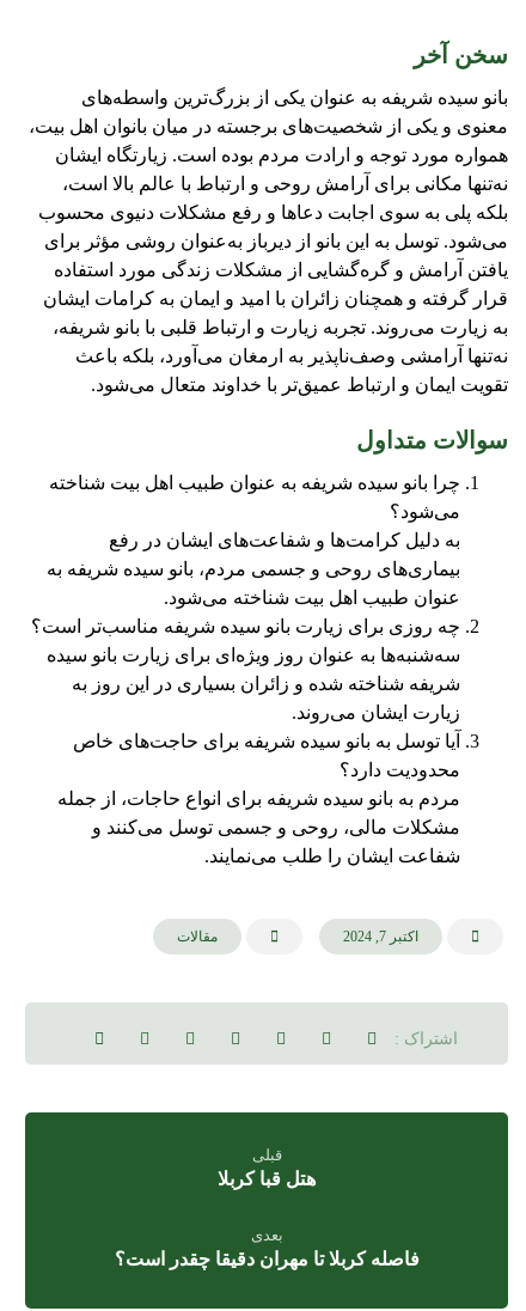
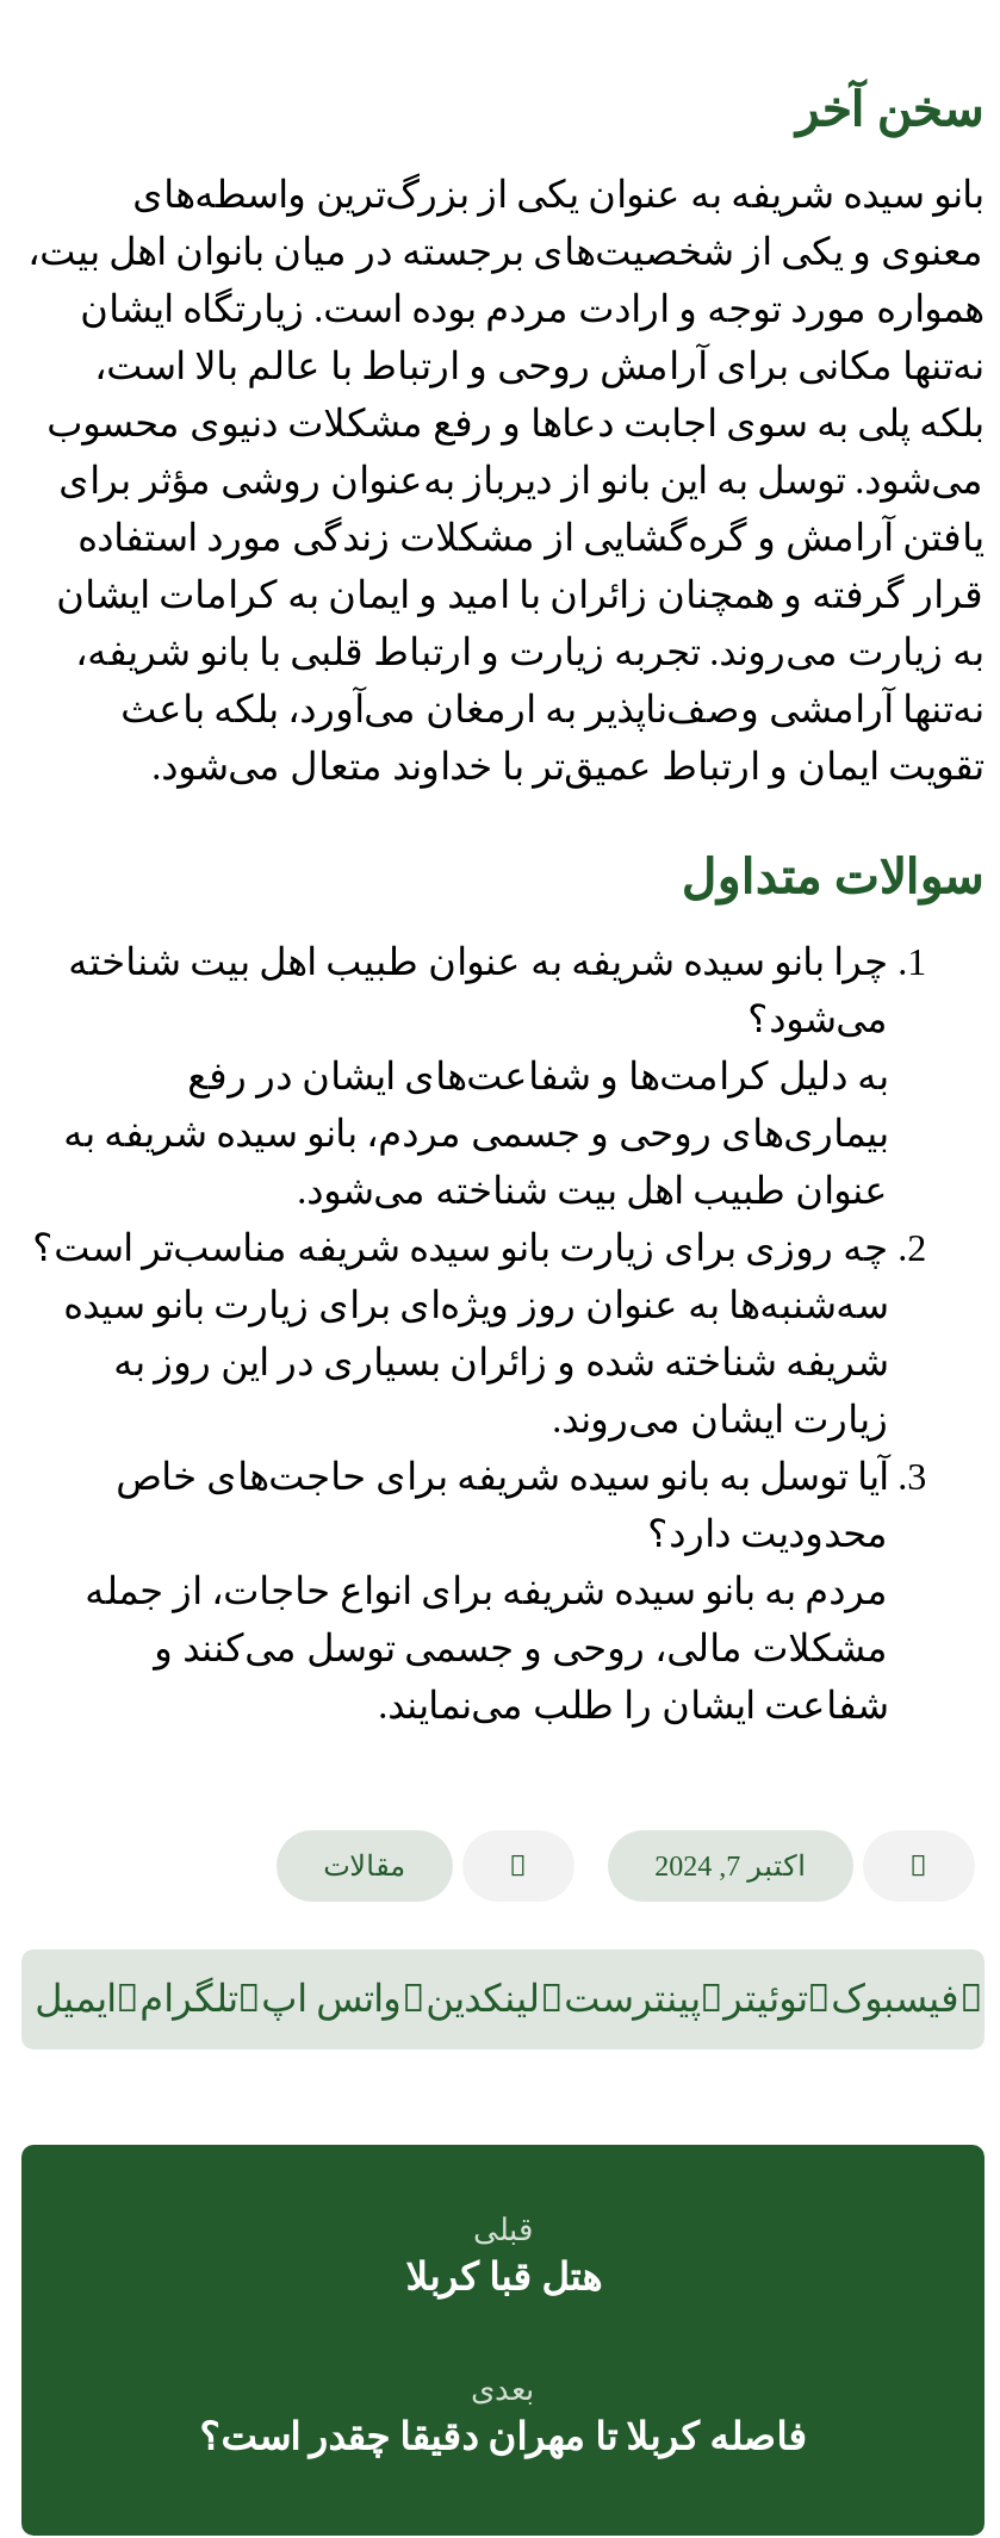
+ فیسبوک توئیتر پینترست لینکدین واتس اپ تلگرام ایمیل
